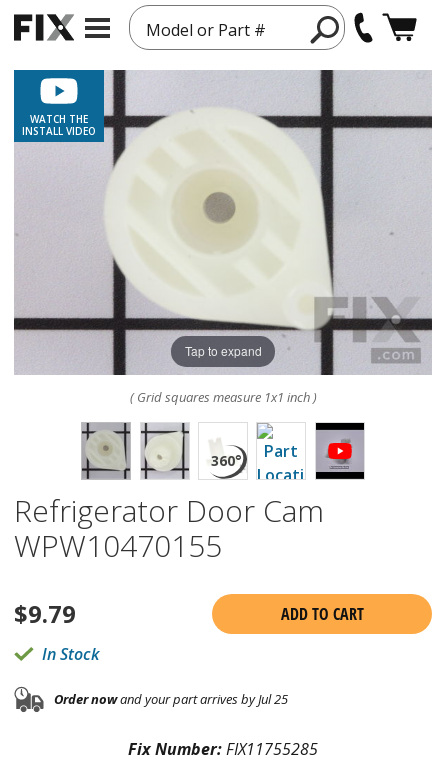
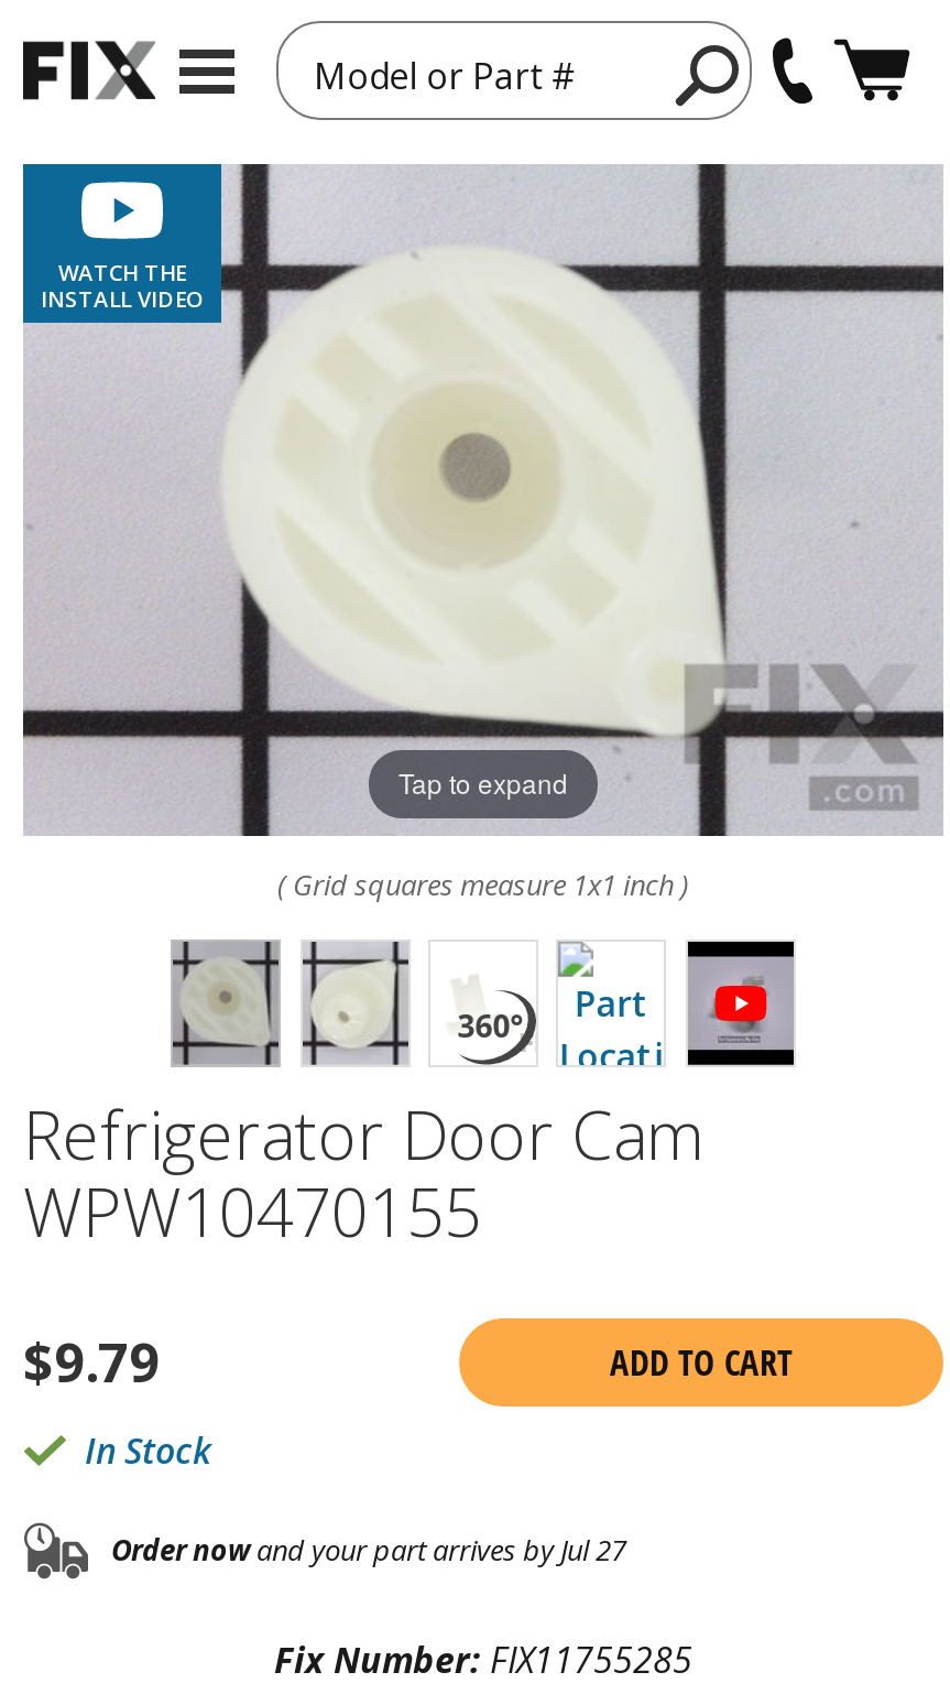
- Order nowand your part arrives by Jul 25
+ Order nowand your part arrives by Jul 27
